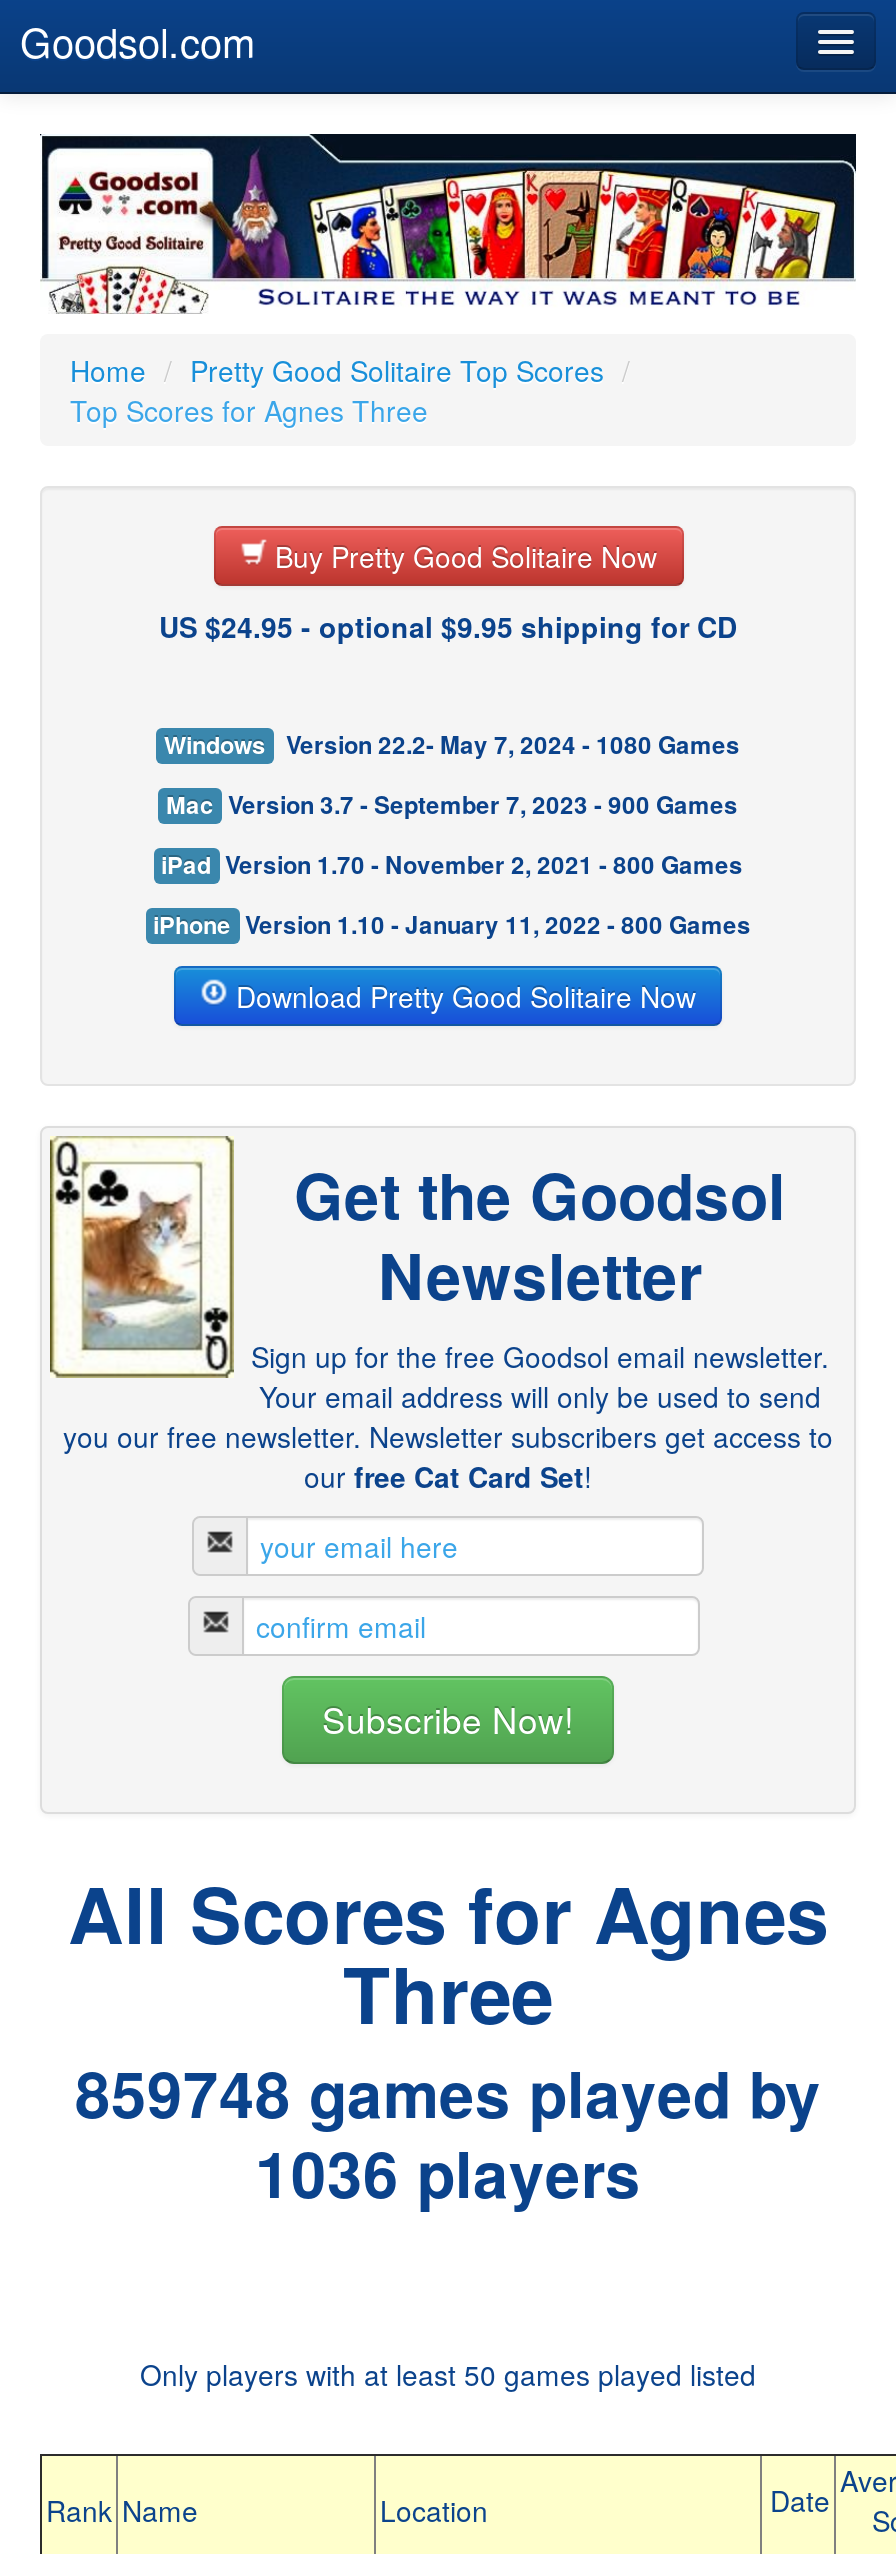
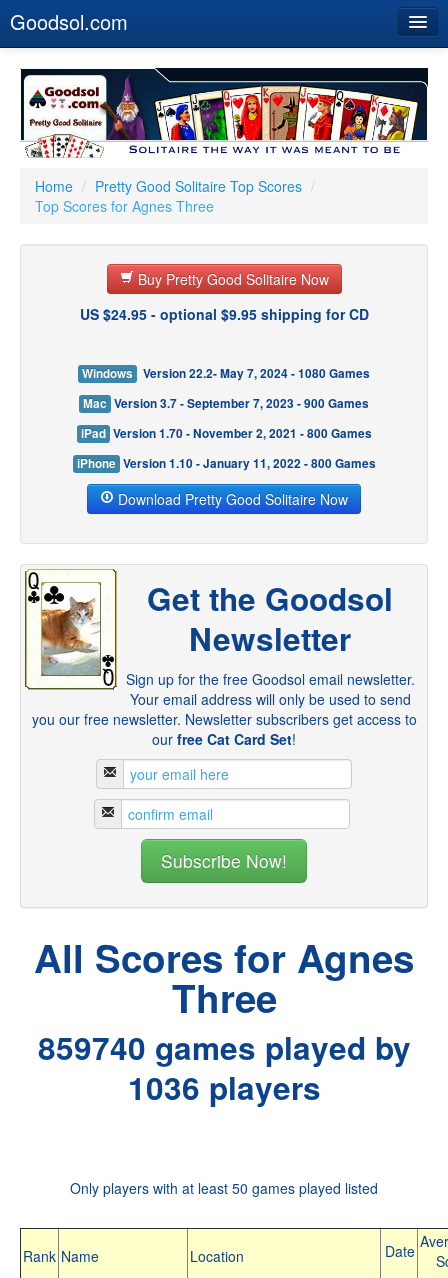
- 859748 games played by
+ 859740 games played by
